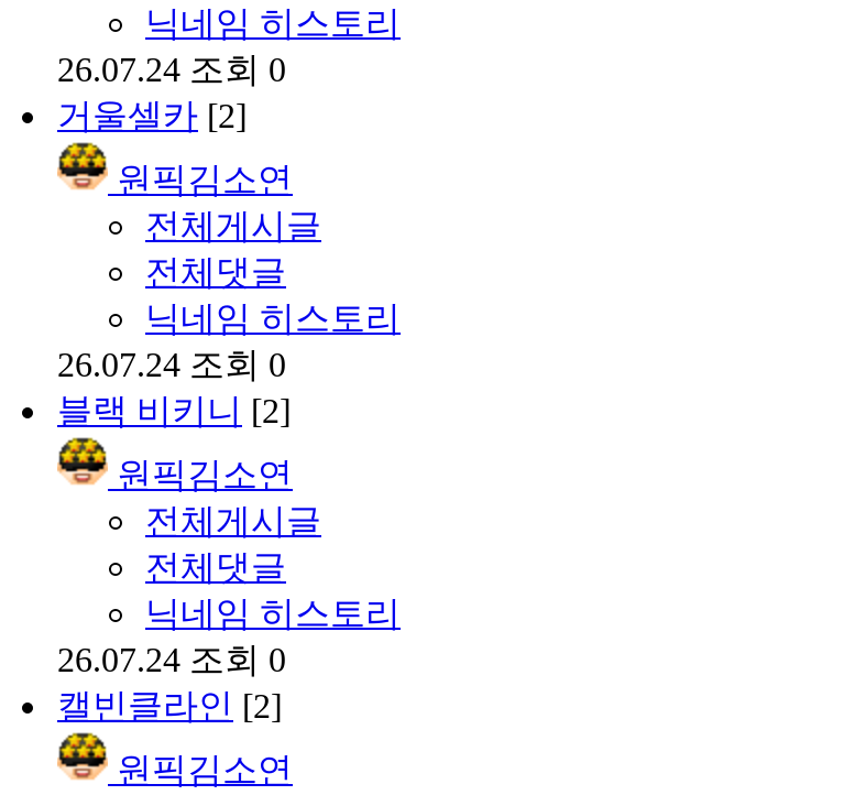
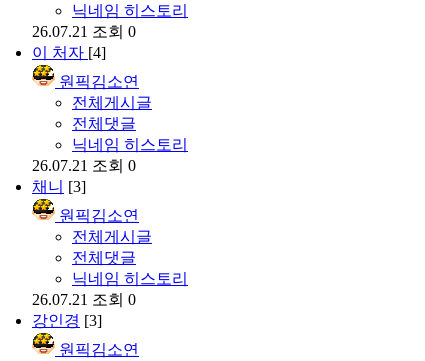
- 26.07.24 조회 0
- 거울셀카 [2]
+ 26.07.21 조회 0
+ 이 처자 [4]

- 26.07.24 조회 0
- 블랙 비키니 [2]
+ 26.07.21 조회 0
+ 채니 [3]

- 26.07.24 조회 0
- 캘빈클라인 [2]
+ 26.07.21 조회 0
+ 강인경 [3]
